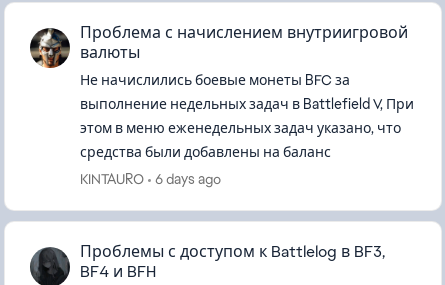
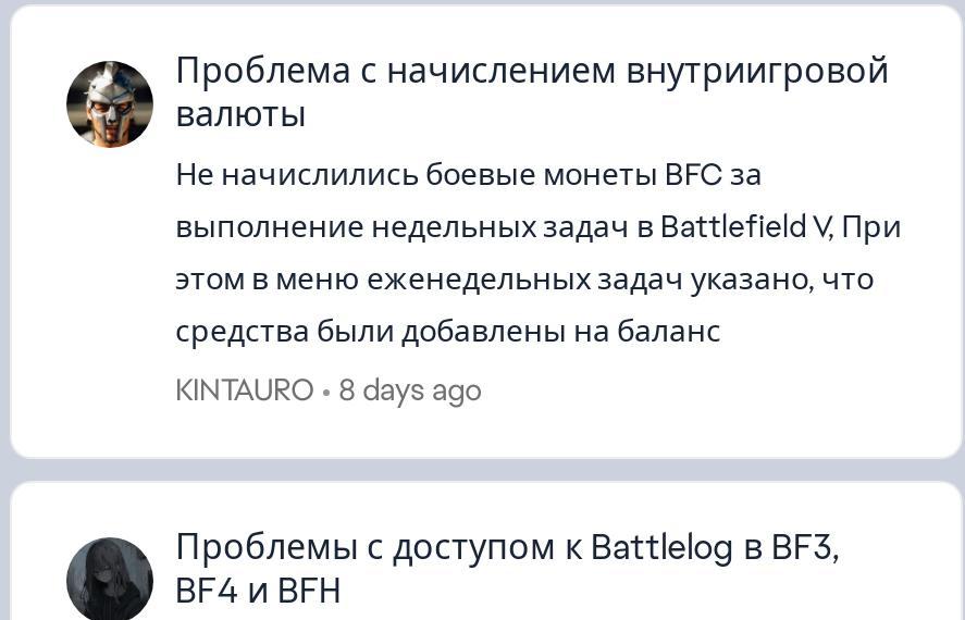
- KINTAURO 6 days ago
+ KINTAURO 8 days ago
